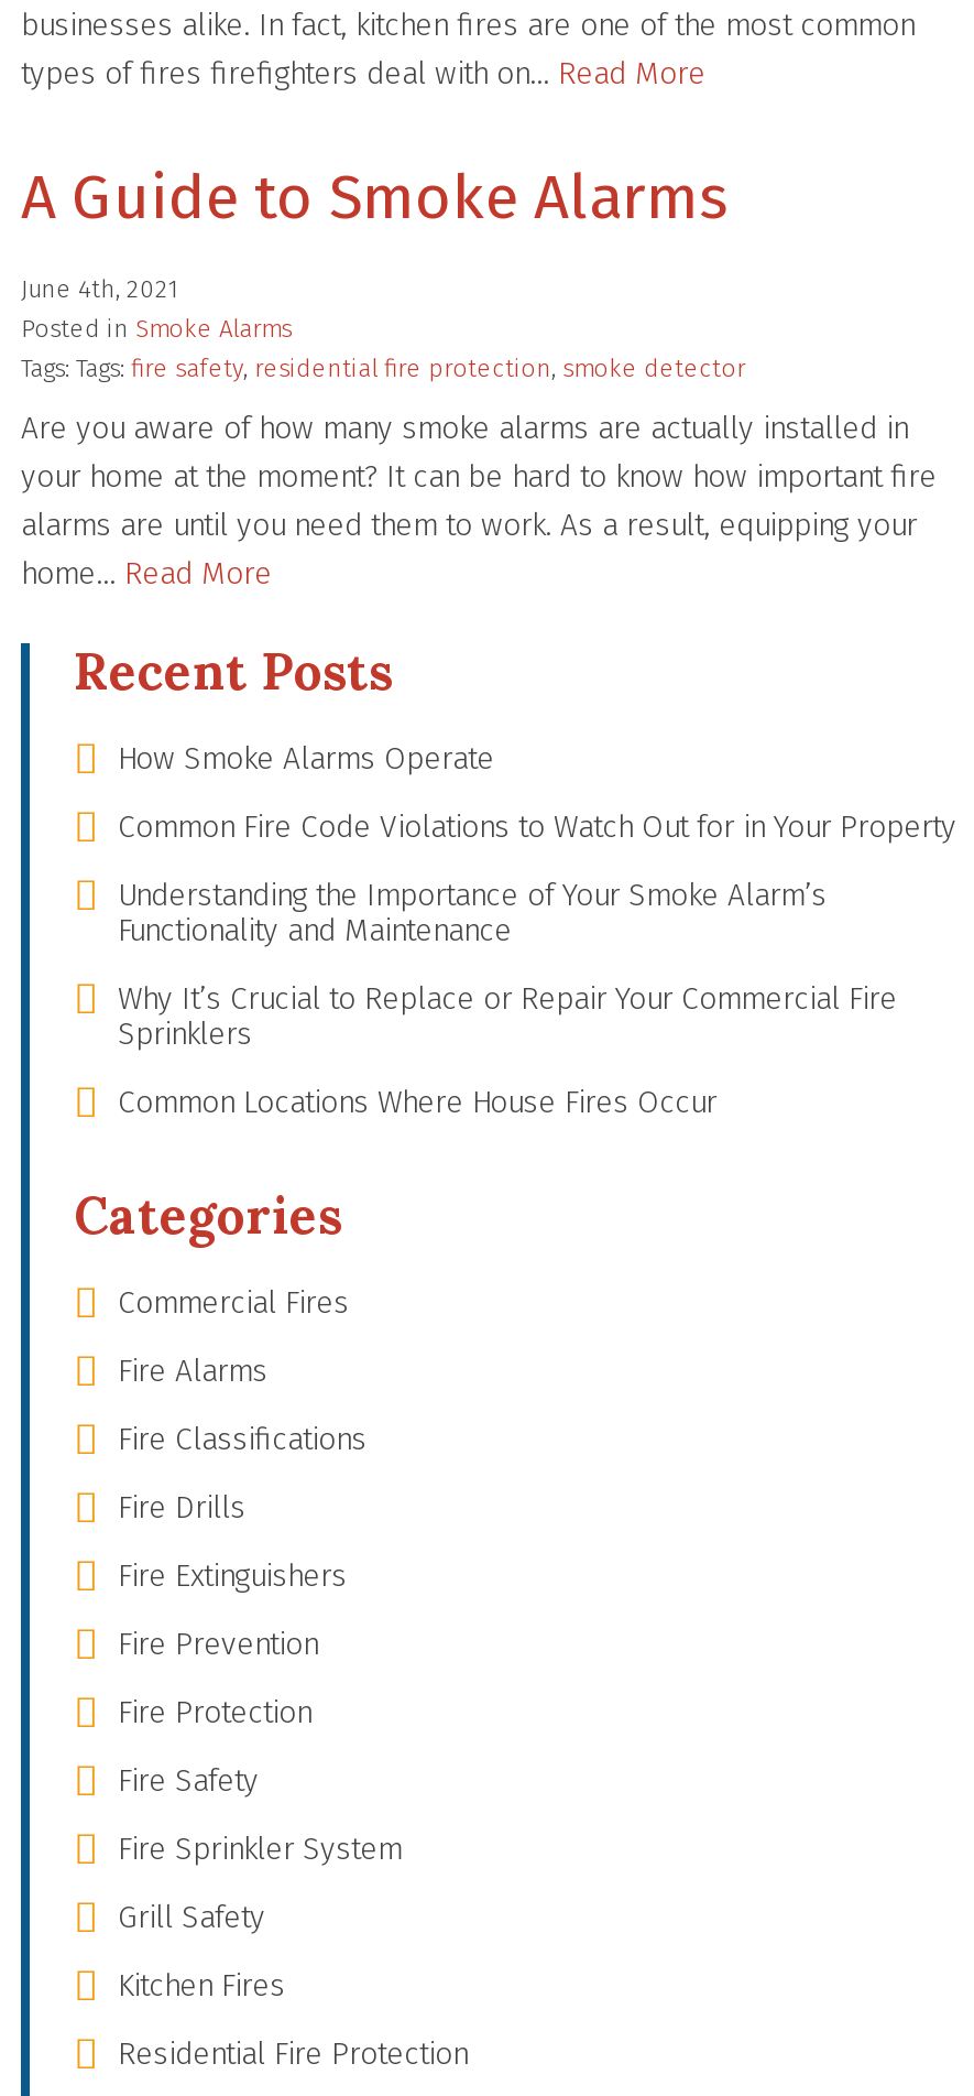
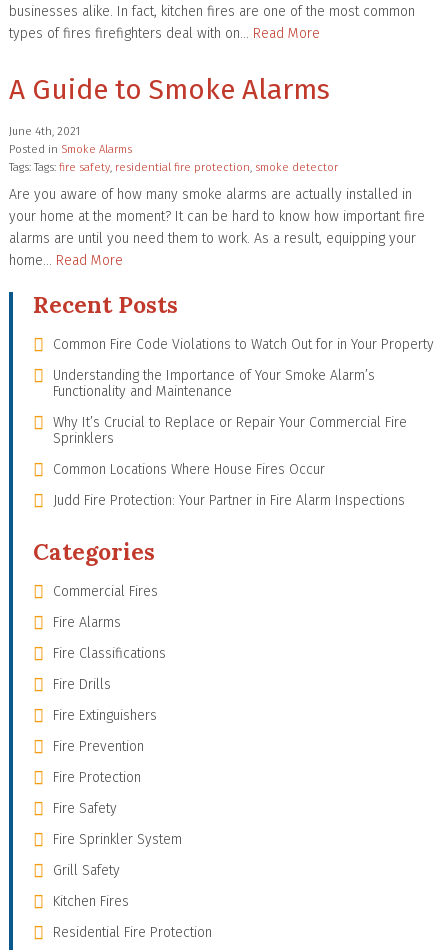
- How Smoke Alarms Operate

moved up: Common Fire Code Violations to Watch Out for in Your Property | Understanding the Importance of Your Smoke Alarm’s | Functionality and Maintenance | Why It’s Crucial to Replace or Repair Your Commercial Fire | Sprinklers | Common Locations Where House Fires Occur

+ Judd Fire Protection: Your Partner in Fire Alarm Inspections
